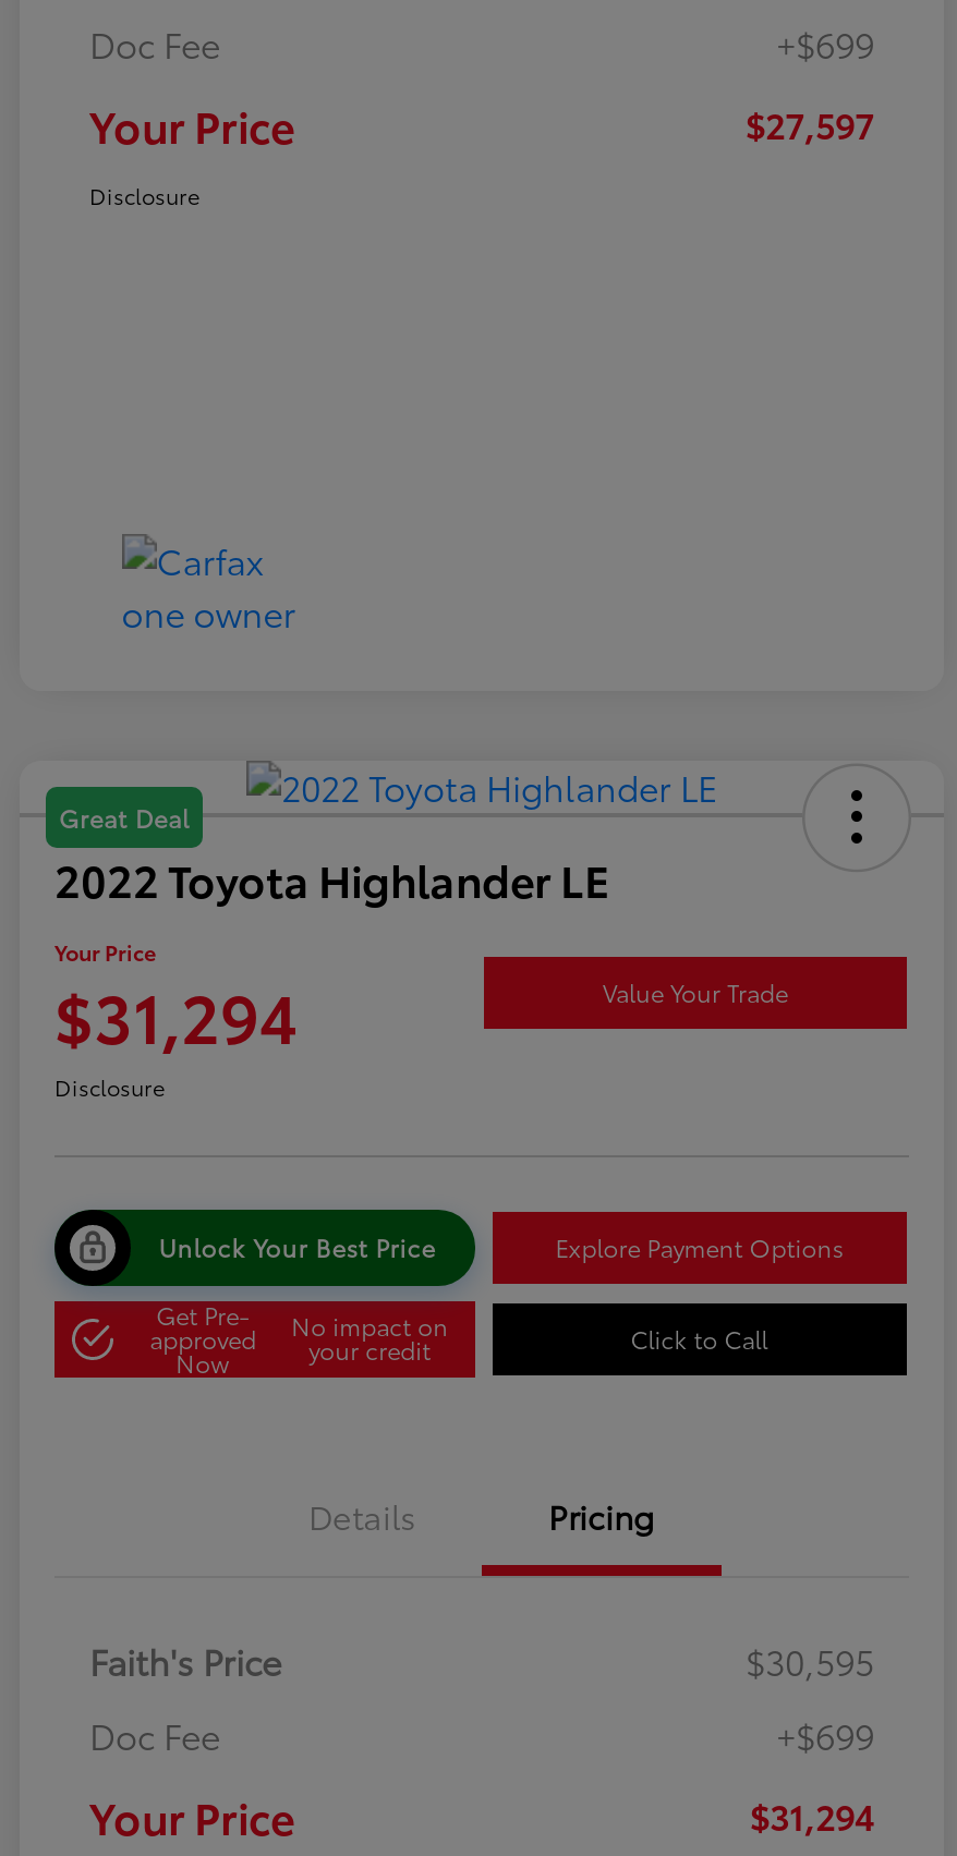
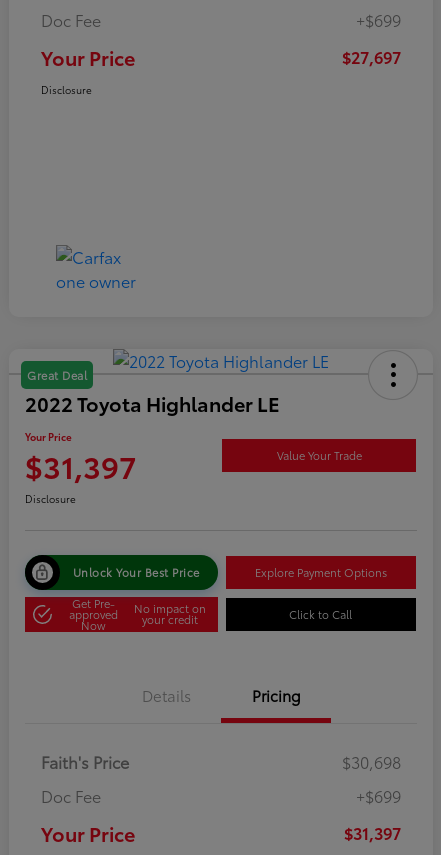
- $27,597
+ $27,697

- $31,294
+ $31,397

- $30,595
+ $30,698

- $31,294
+ $31,397
